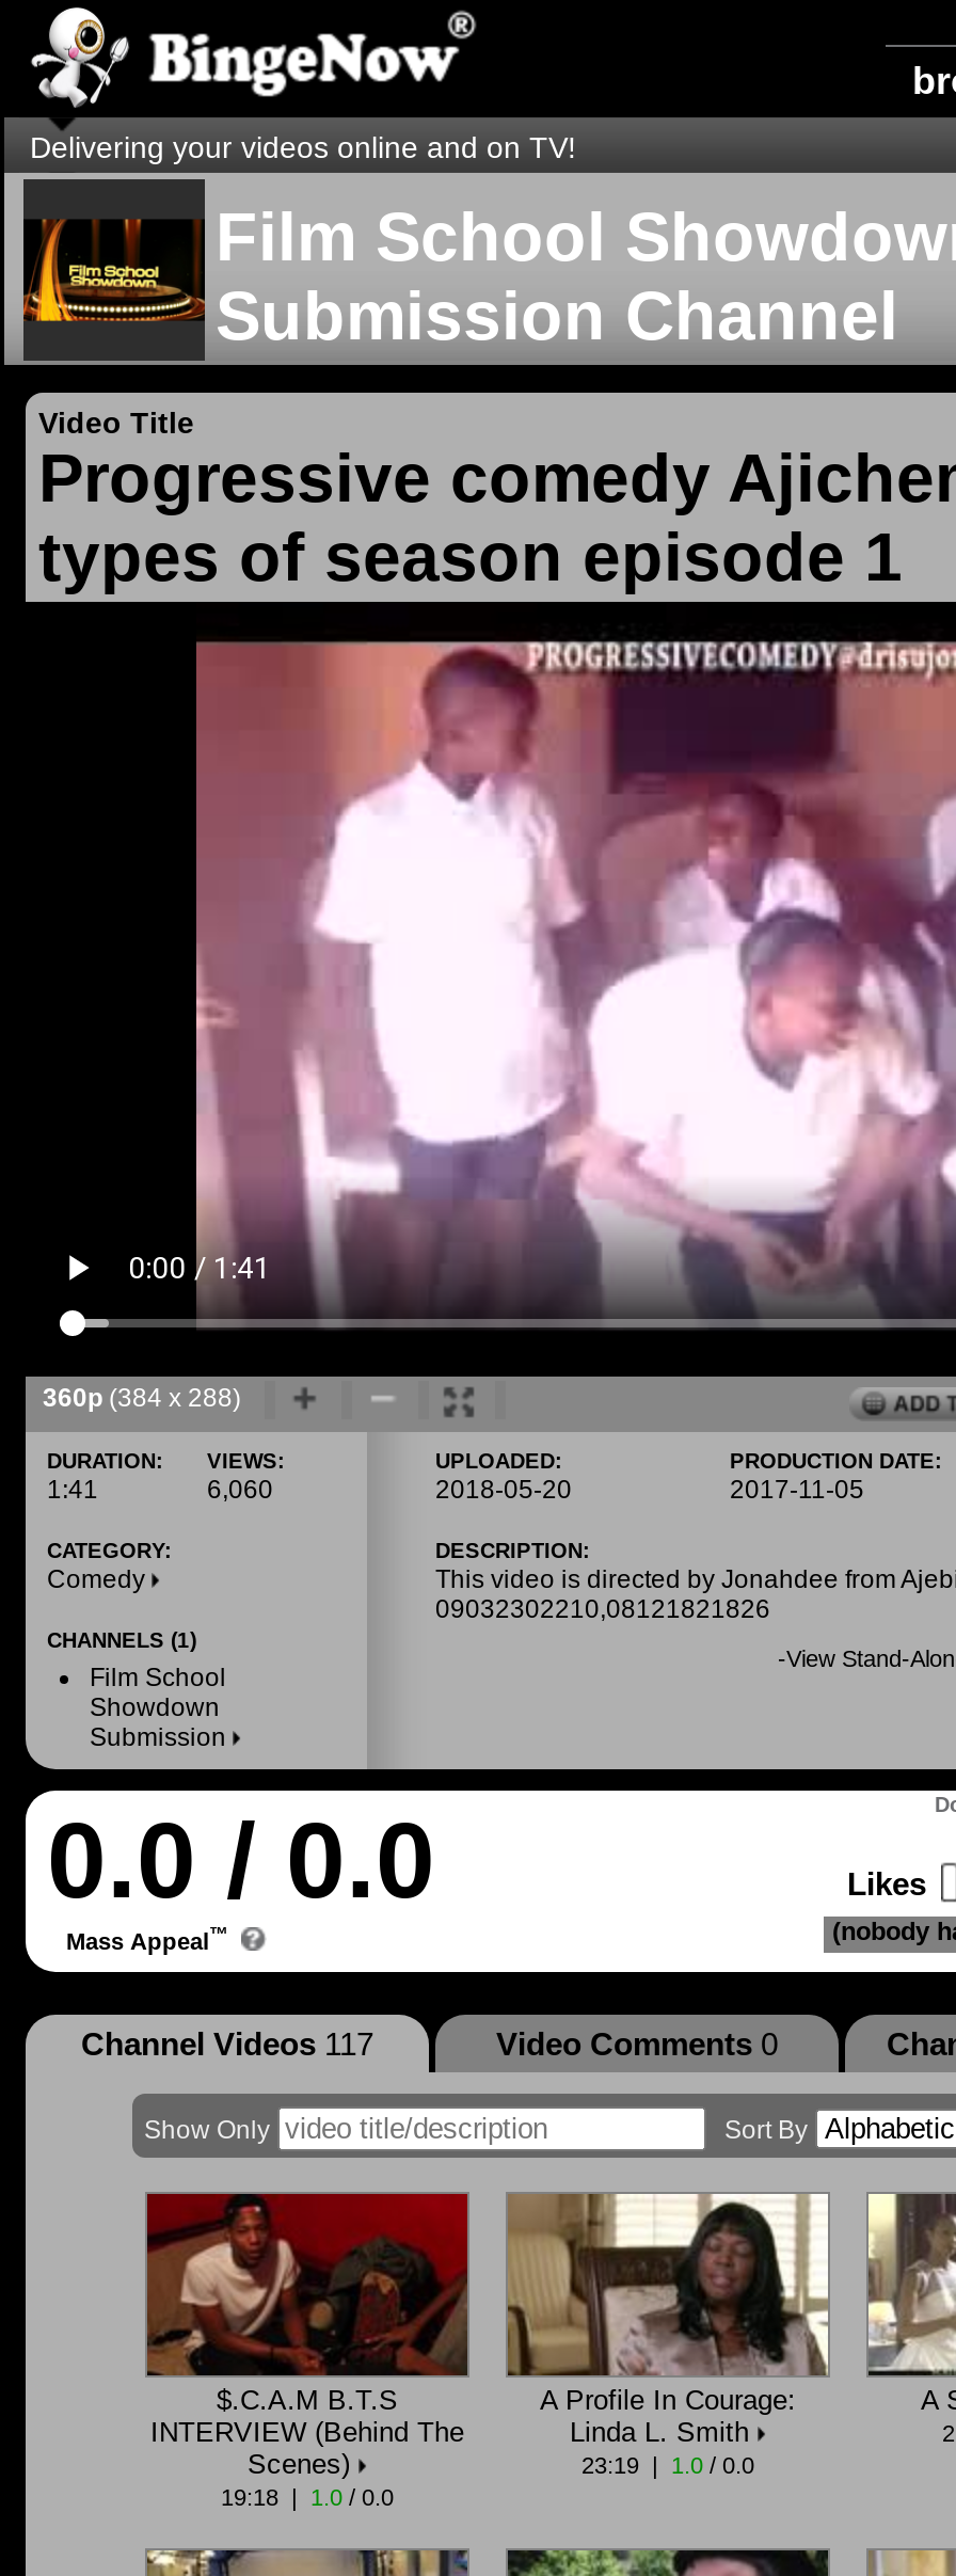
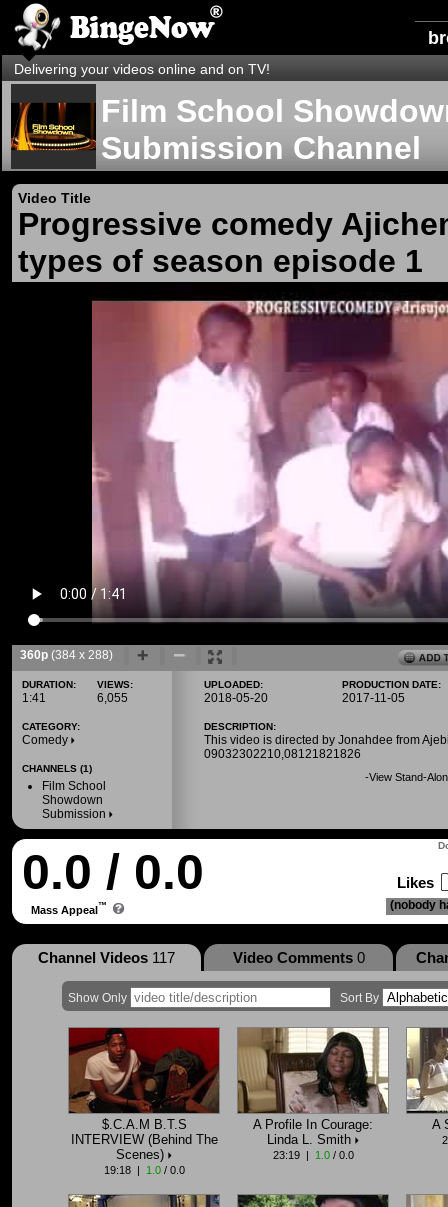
- 6,060
+ 6,055
